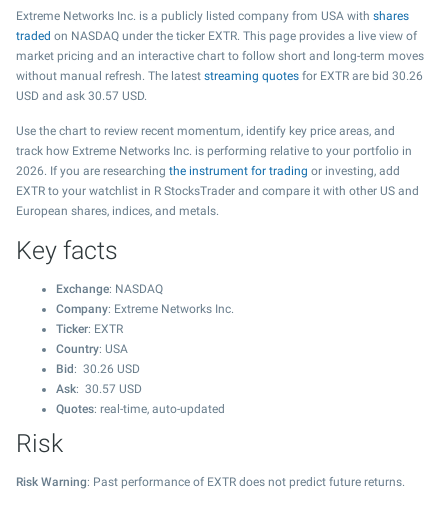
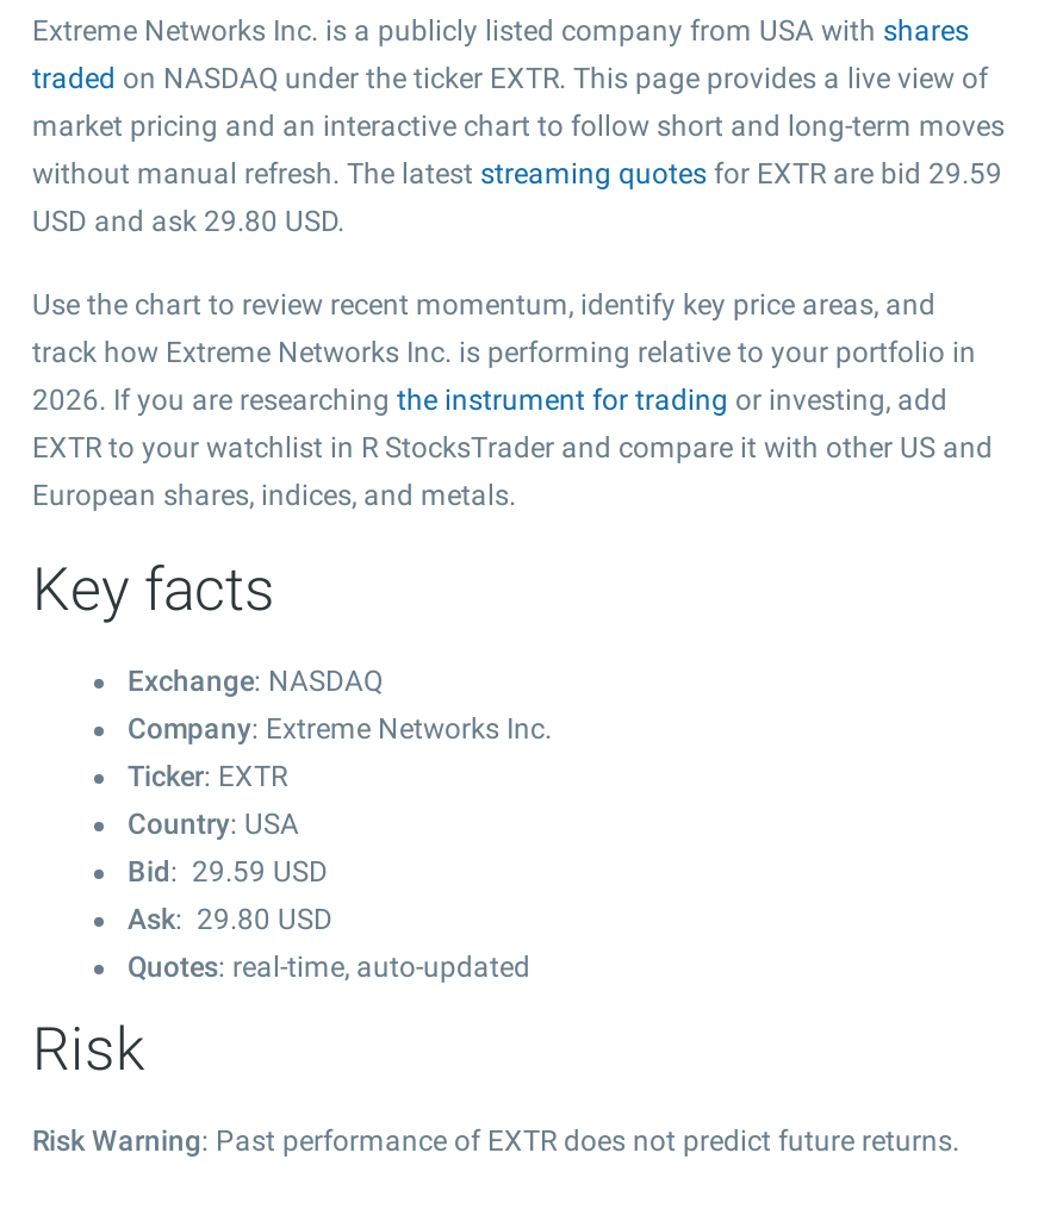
- without manual refresh. The latest streaming quotes for EXTR are bid 30.26
+ without manual refresh. The latest streaming quotes for EXTR are bid 29.59

- USD and ask 30.57 USD.
+ USD and ask 29.80 USD.

- Bid: 30.26 USD
+ Bid: 29.59 USD

- Ask: 30.57 USD
+ Ask: 29.80 USD
